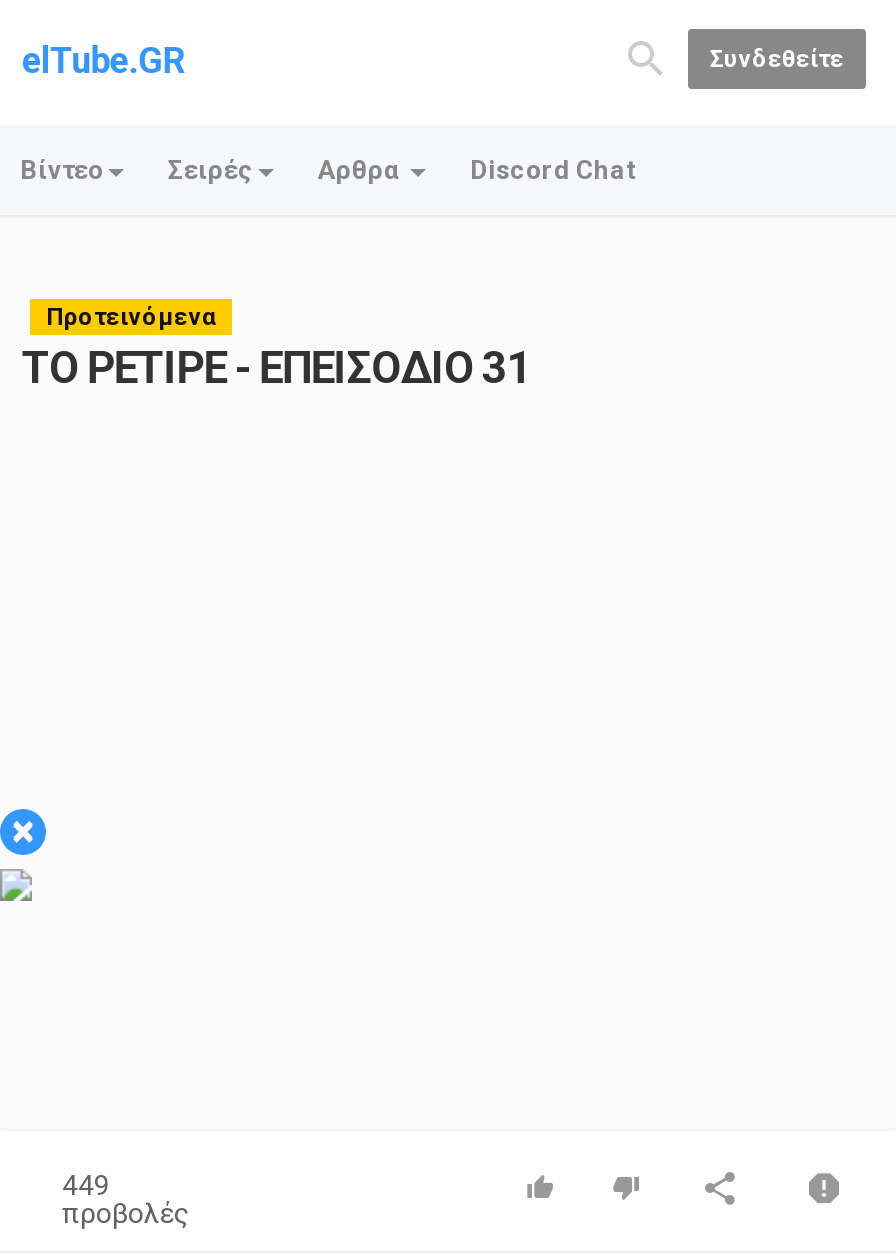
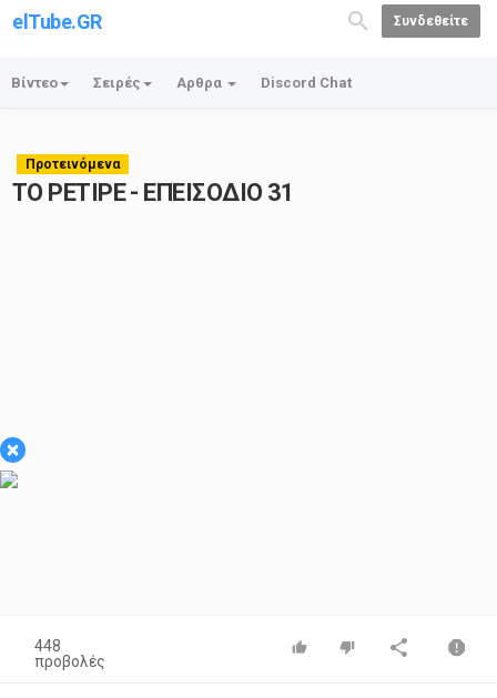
- 449
+ 448
